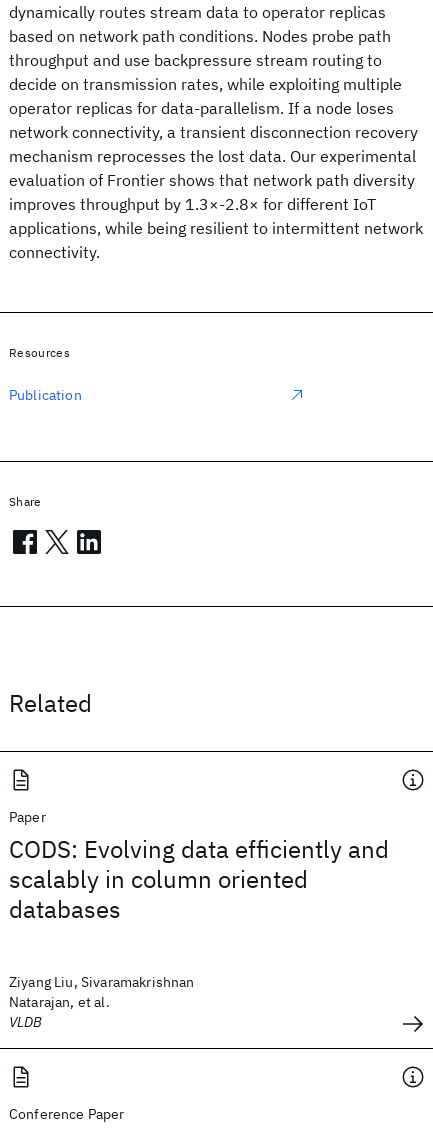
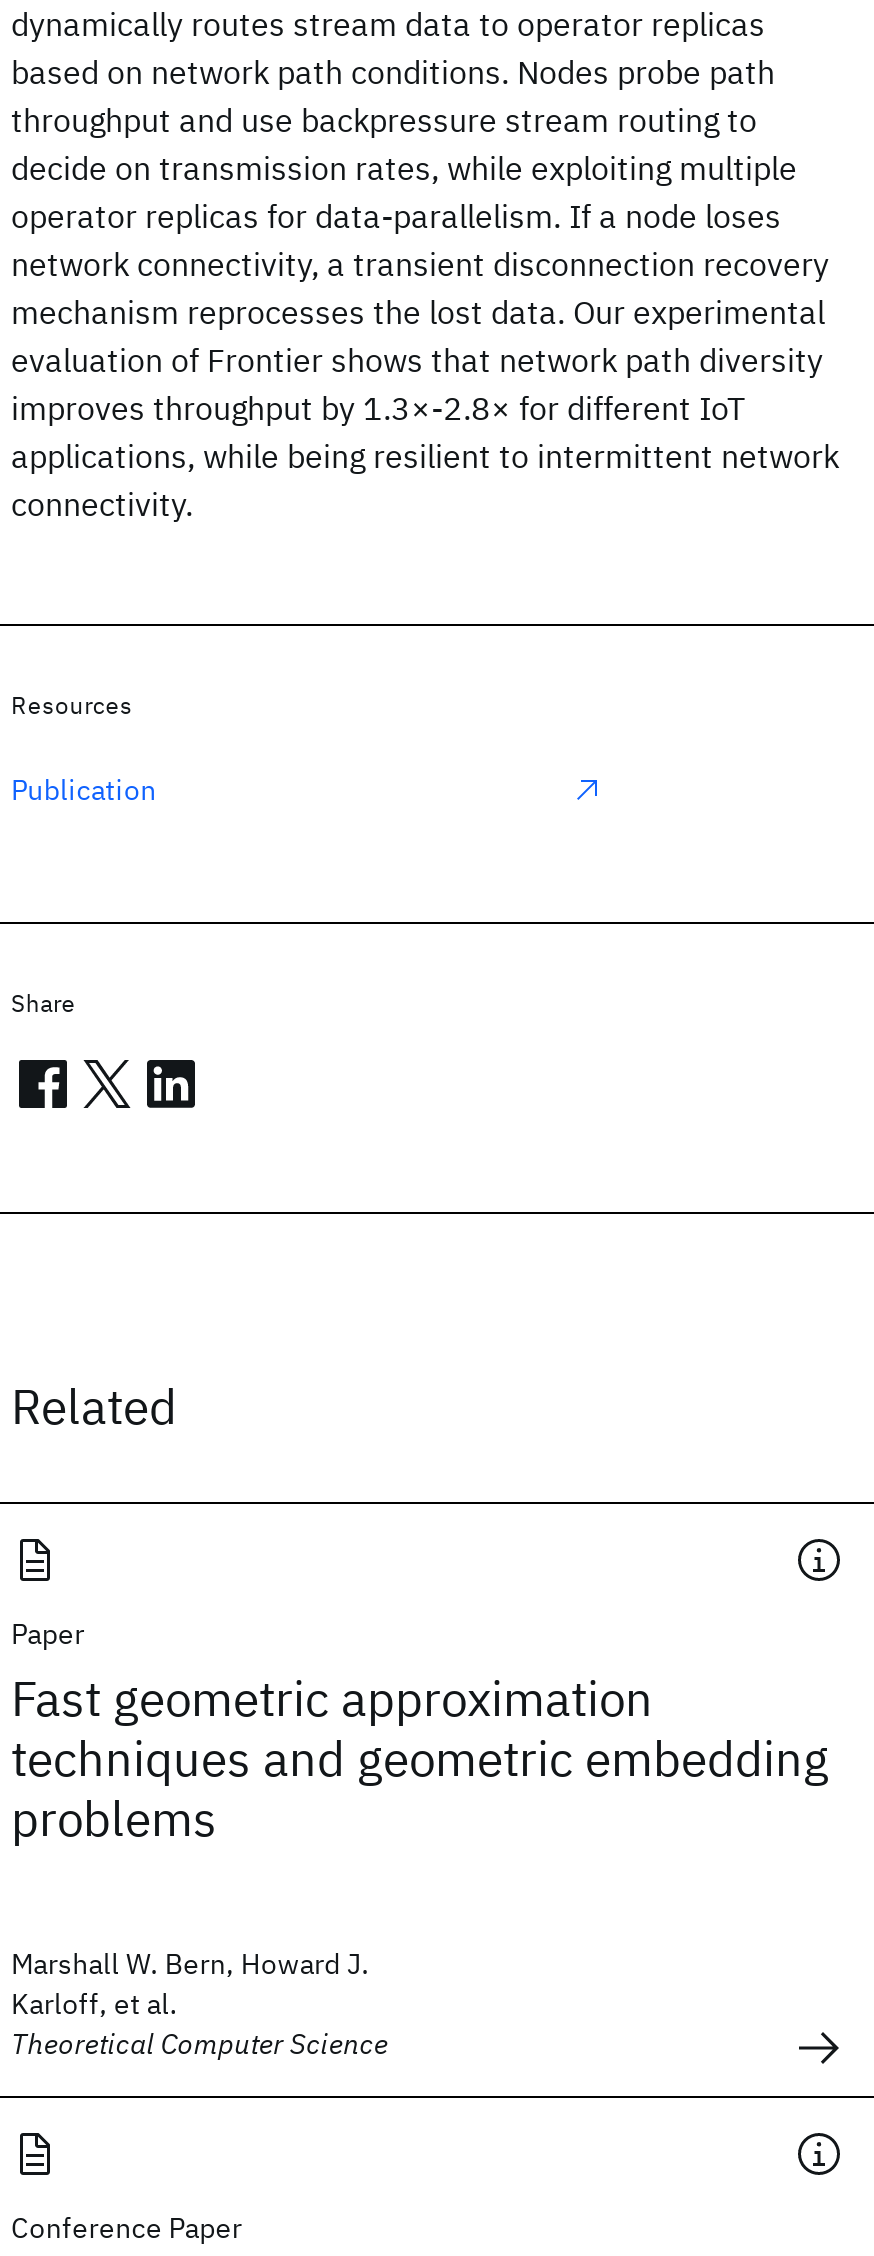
- CODS: Evolving data efficiently and
- scalably in column oriented
- databases
+ Fast geometric approximation
+ techniques and geometric embedding
+ problems

- Ziyang Liu, Sivaramakrishnan
- Natarajan, et al.
- VLDB
+ Marshall W. Bern, Howard J.
+ Karloff, et al.
+ Theoretical Computer Science
